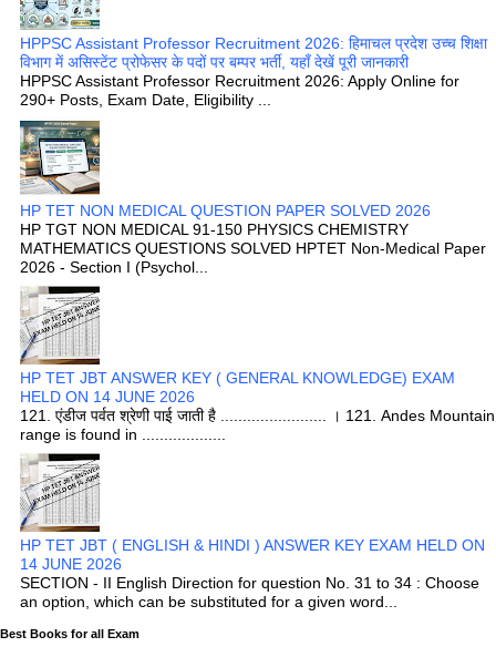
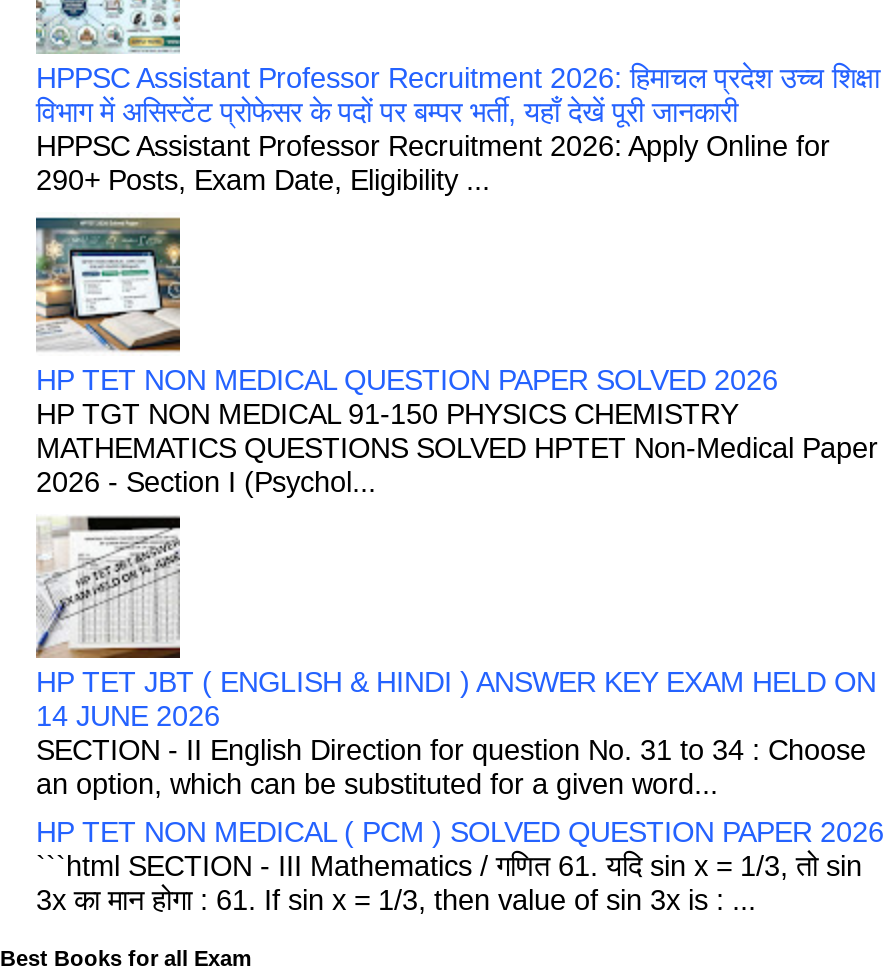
- HP TET JBT ANSWER KEY ( GENERAL KNOWLEDGE) EXAM
- HELD ON 14 JUNE 2026
- 121. एंडीज पर्वत श्रेणी पाई जाती है ........................ । 121. Andes Mountain
- range is found in ...................

moved up: [image] | HP TET JBT ( ENGLISH & HINDI ) ANSWER KEY EXAM HELD ON | 14 JUNE 2026 | SECTION - II English Direction for question No. 31 to 34 : Choose | an option, which can be substituted for a given word...

+ HP TET NON MEDICAL ( PCM ) SOLVED QUESTION PAPER 2026
+ ```html SECTION - III Mathematics / गणित 61. यदि sin x = 1/3, तो sin
+ 3x का मान होगा : 61. If sin x = 1/3, then value of sin 3x is : ...
